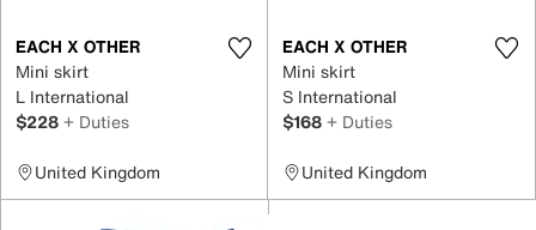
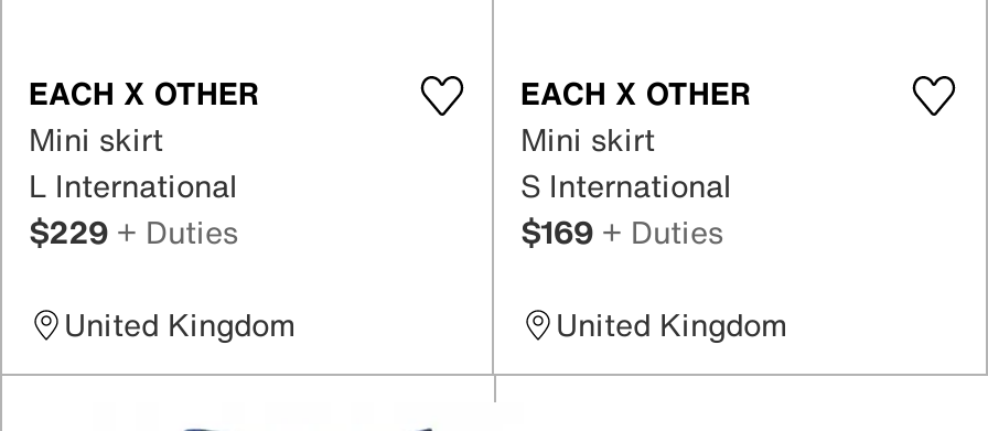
- $228 + Duties
+ $229 + Duties

- $168 + Duties
+ $169 + Duties
